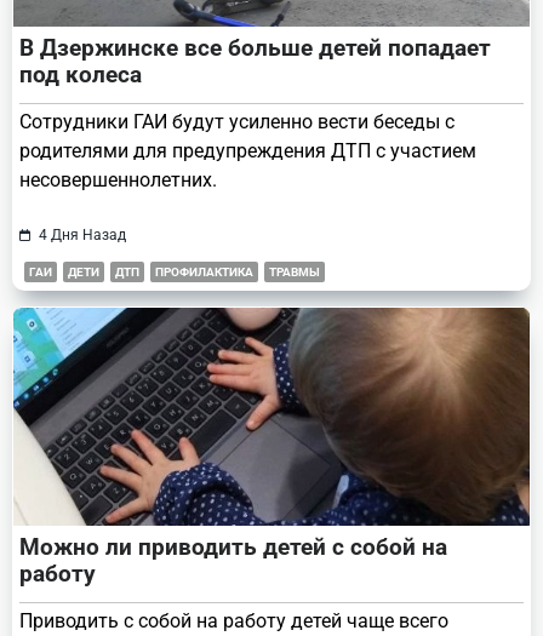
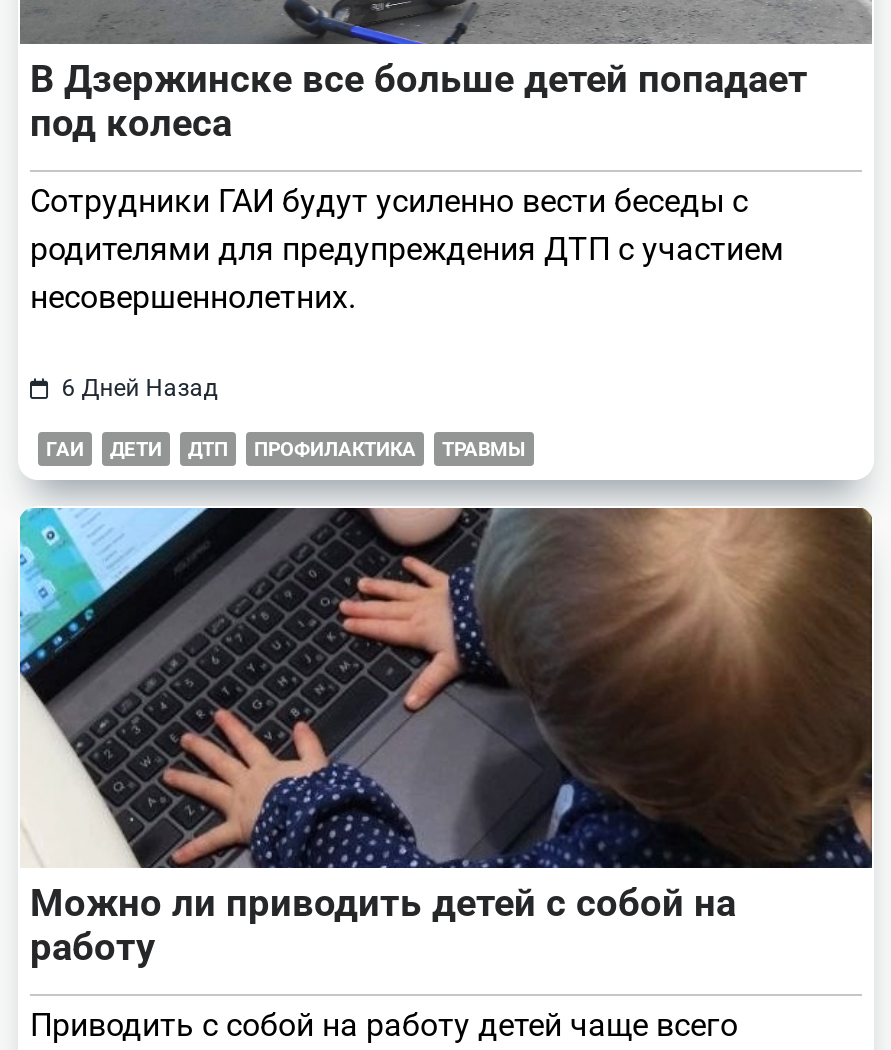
- 4 Дня Назад
+ 6 Дней Назад
